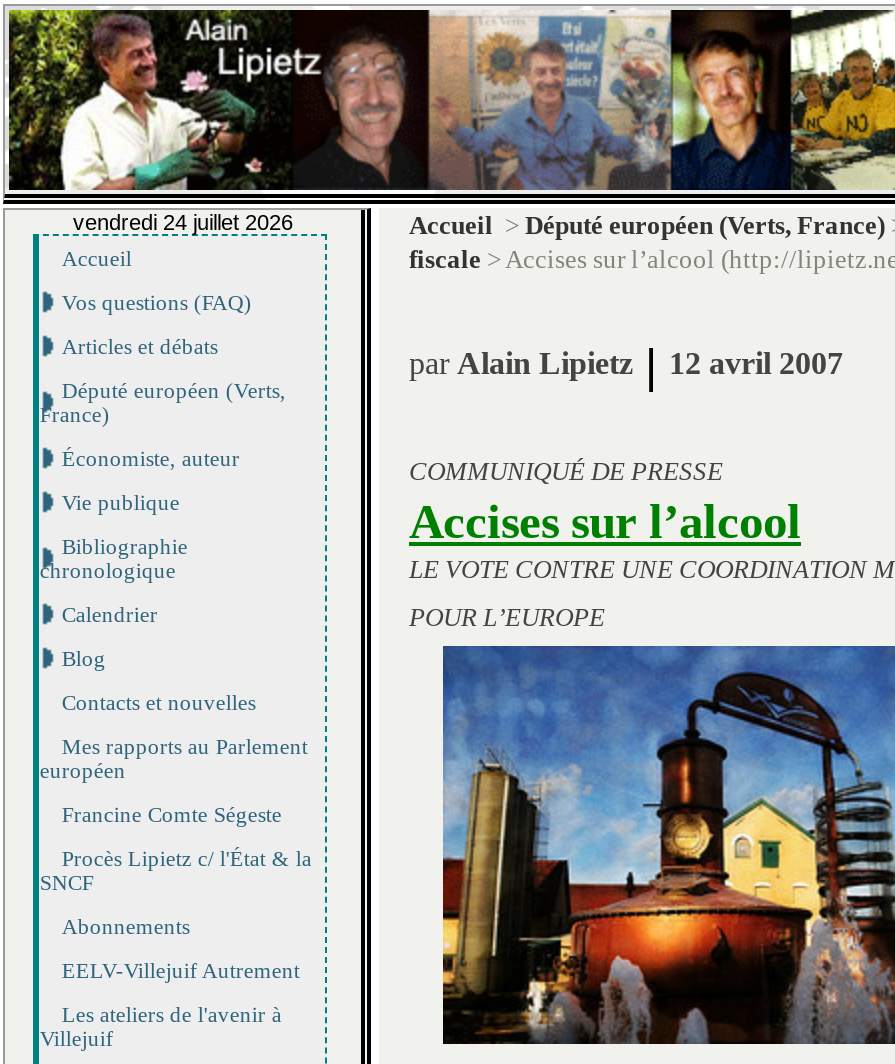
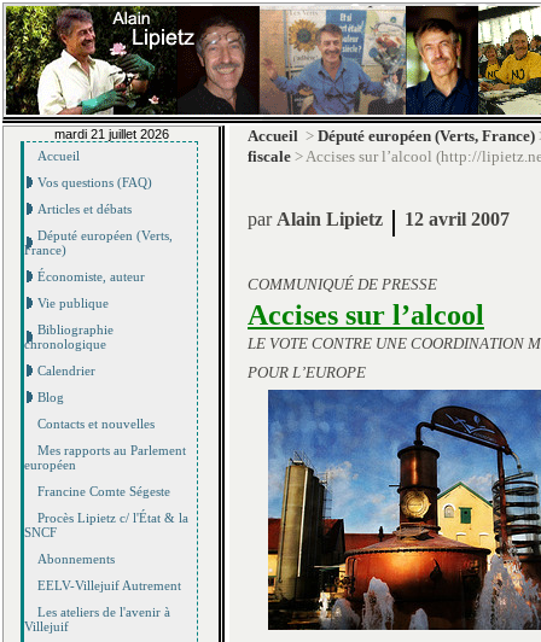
- vendredi 24 juillet 2026
+ mardi 21 juillet 2026
